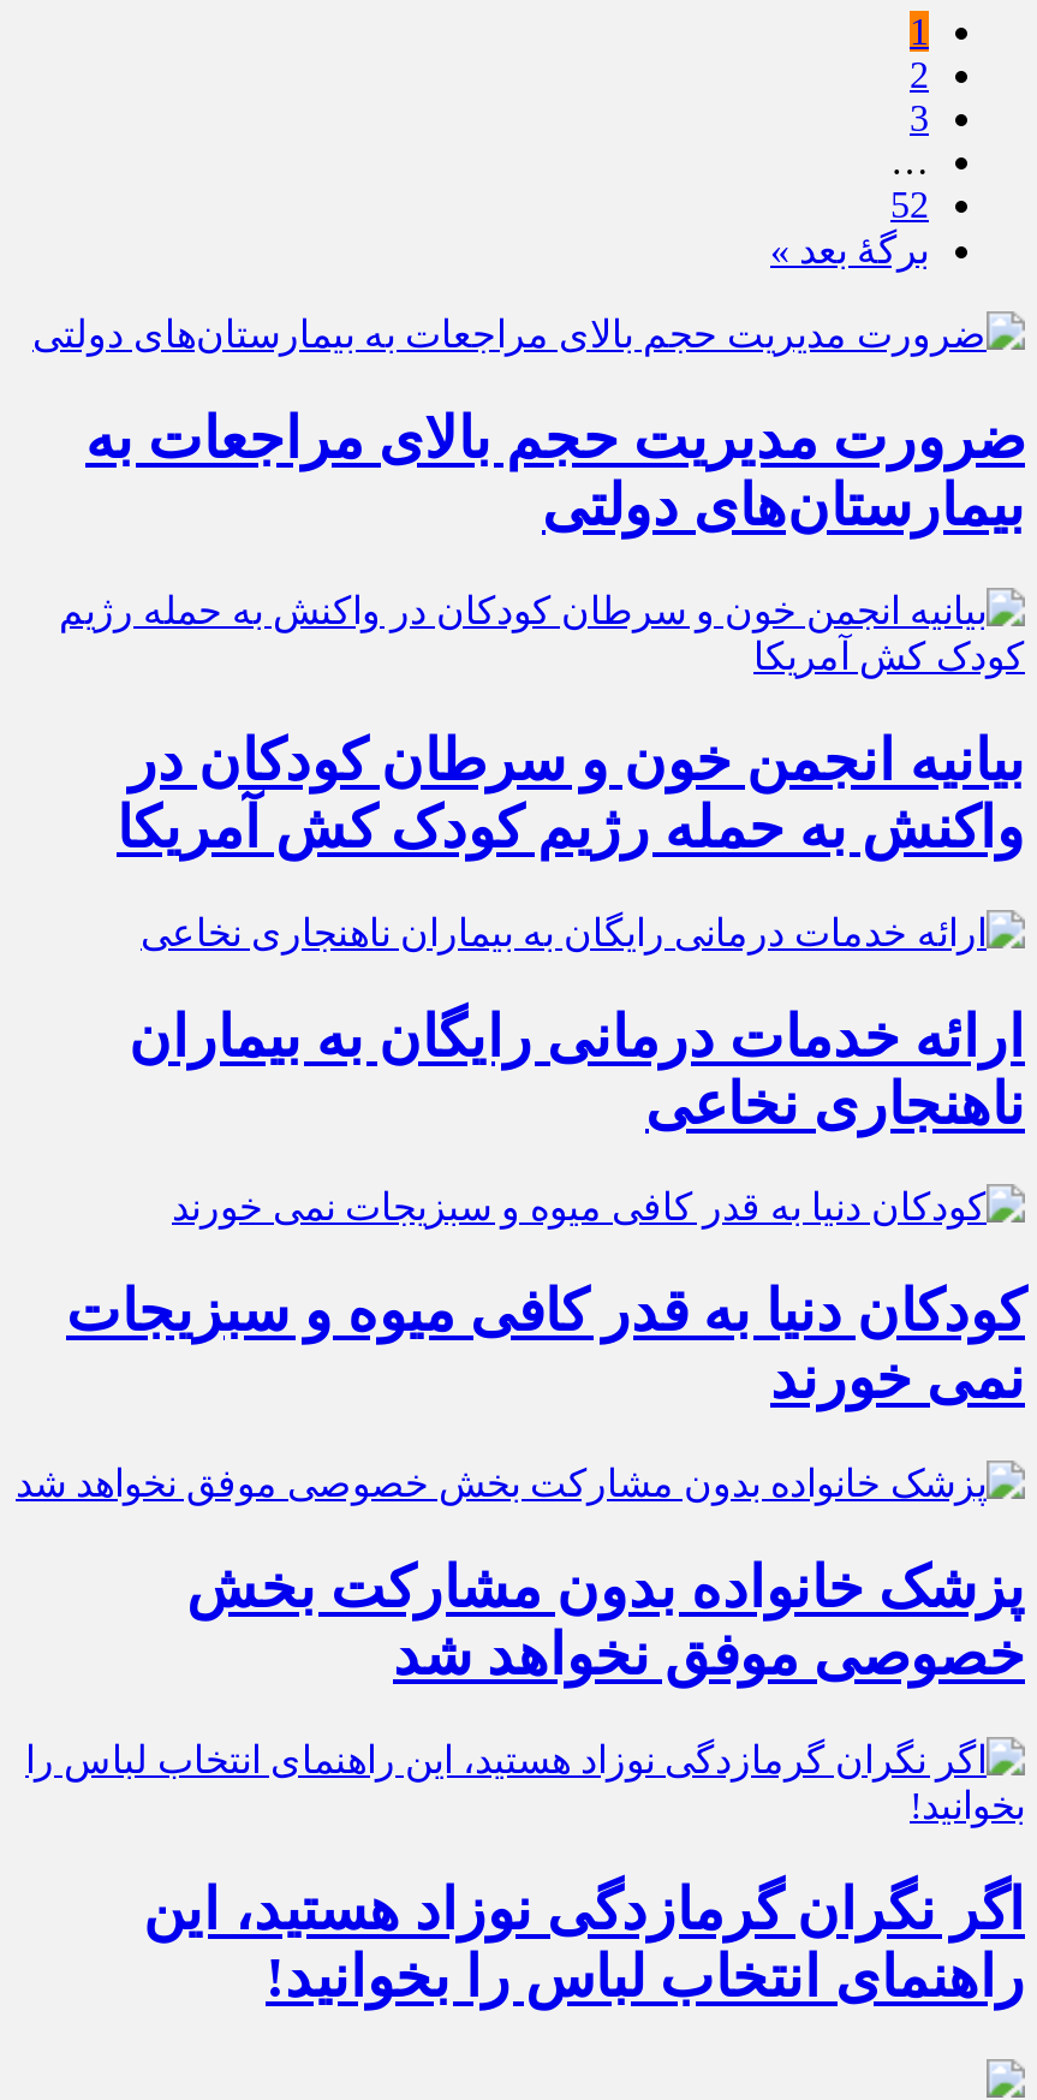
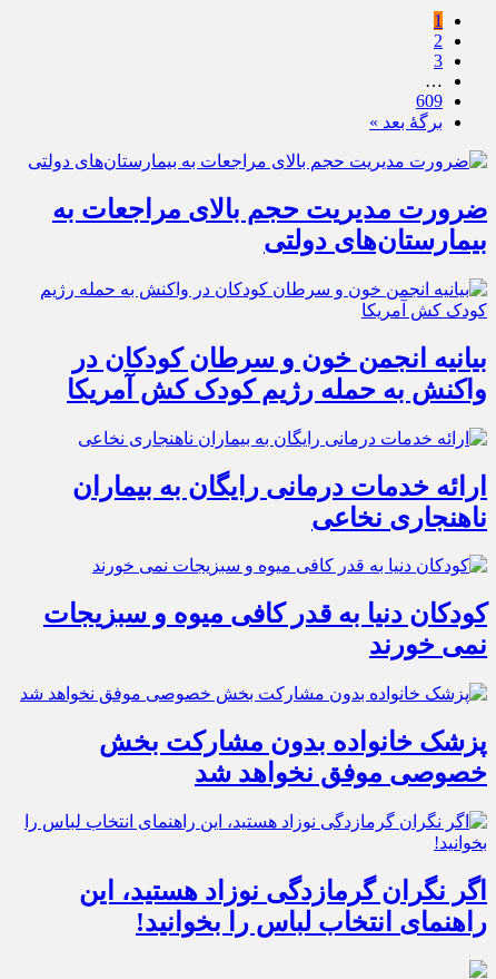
- 52
+ 609
